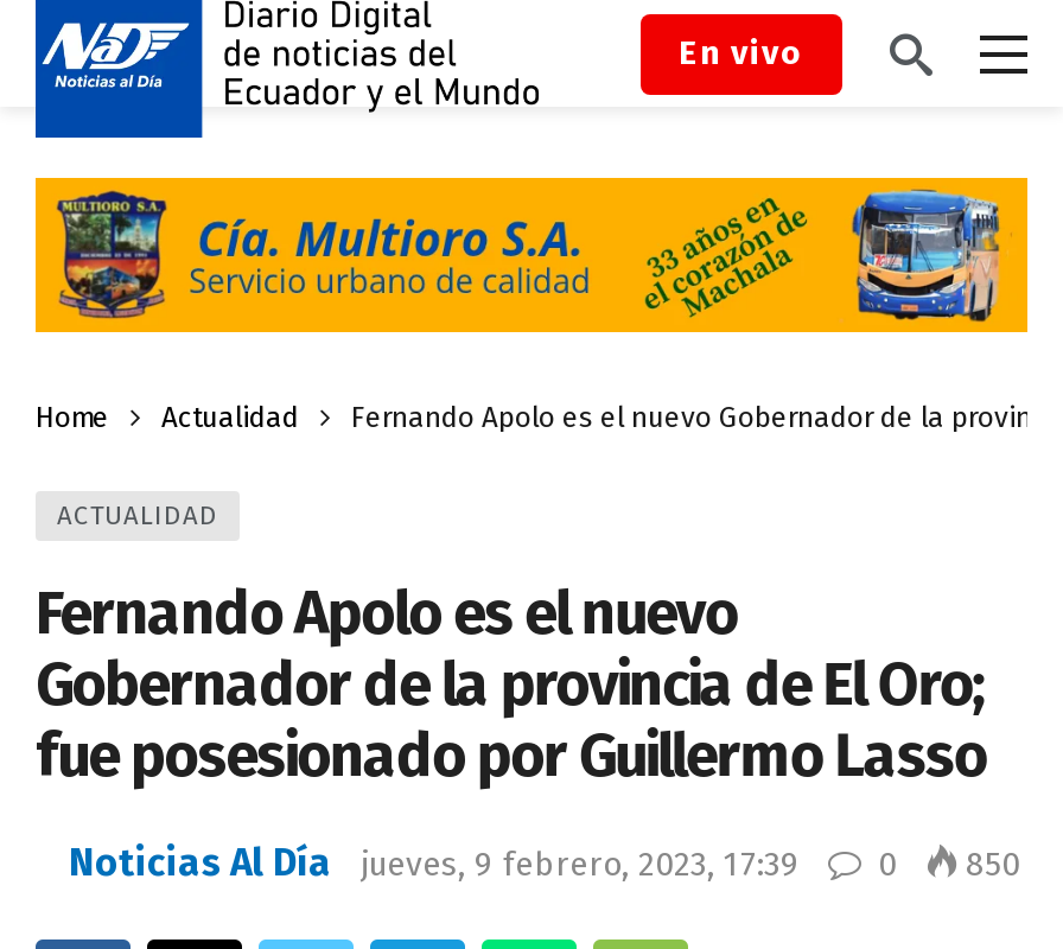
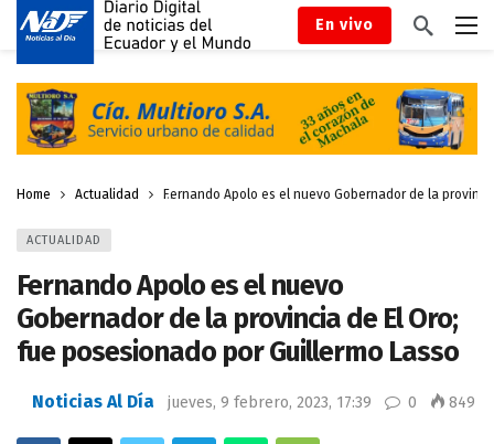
- Noticias Al Día jueves, 9 febrero, 2023, 17:39 0 850
+ Noticias Al Día jueves, 9 febrero, 2023, 17:39 0 849
